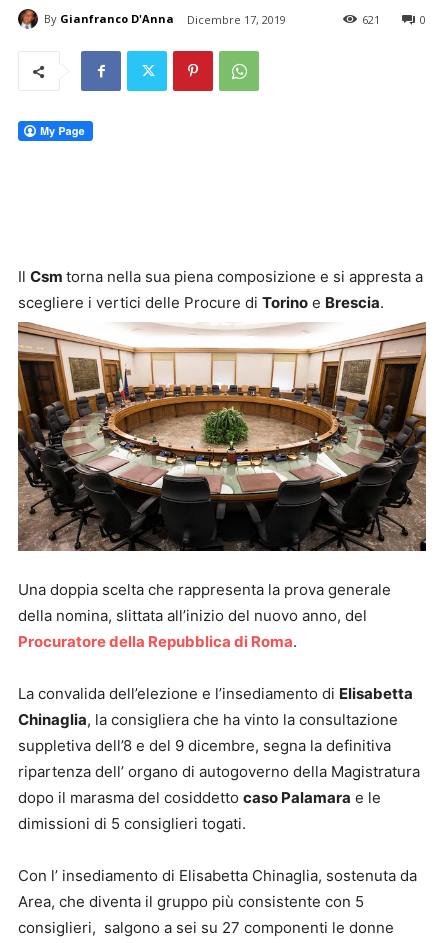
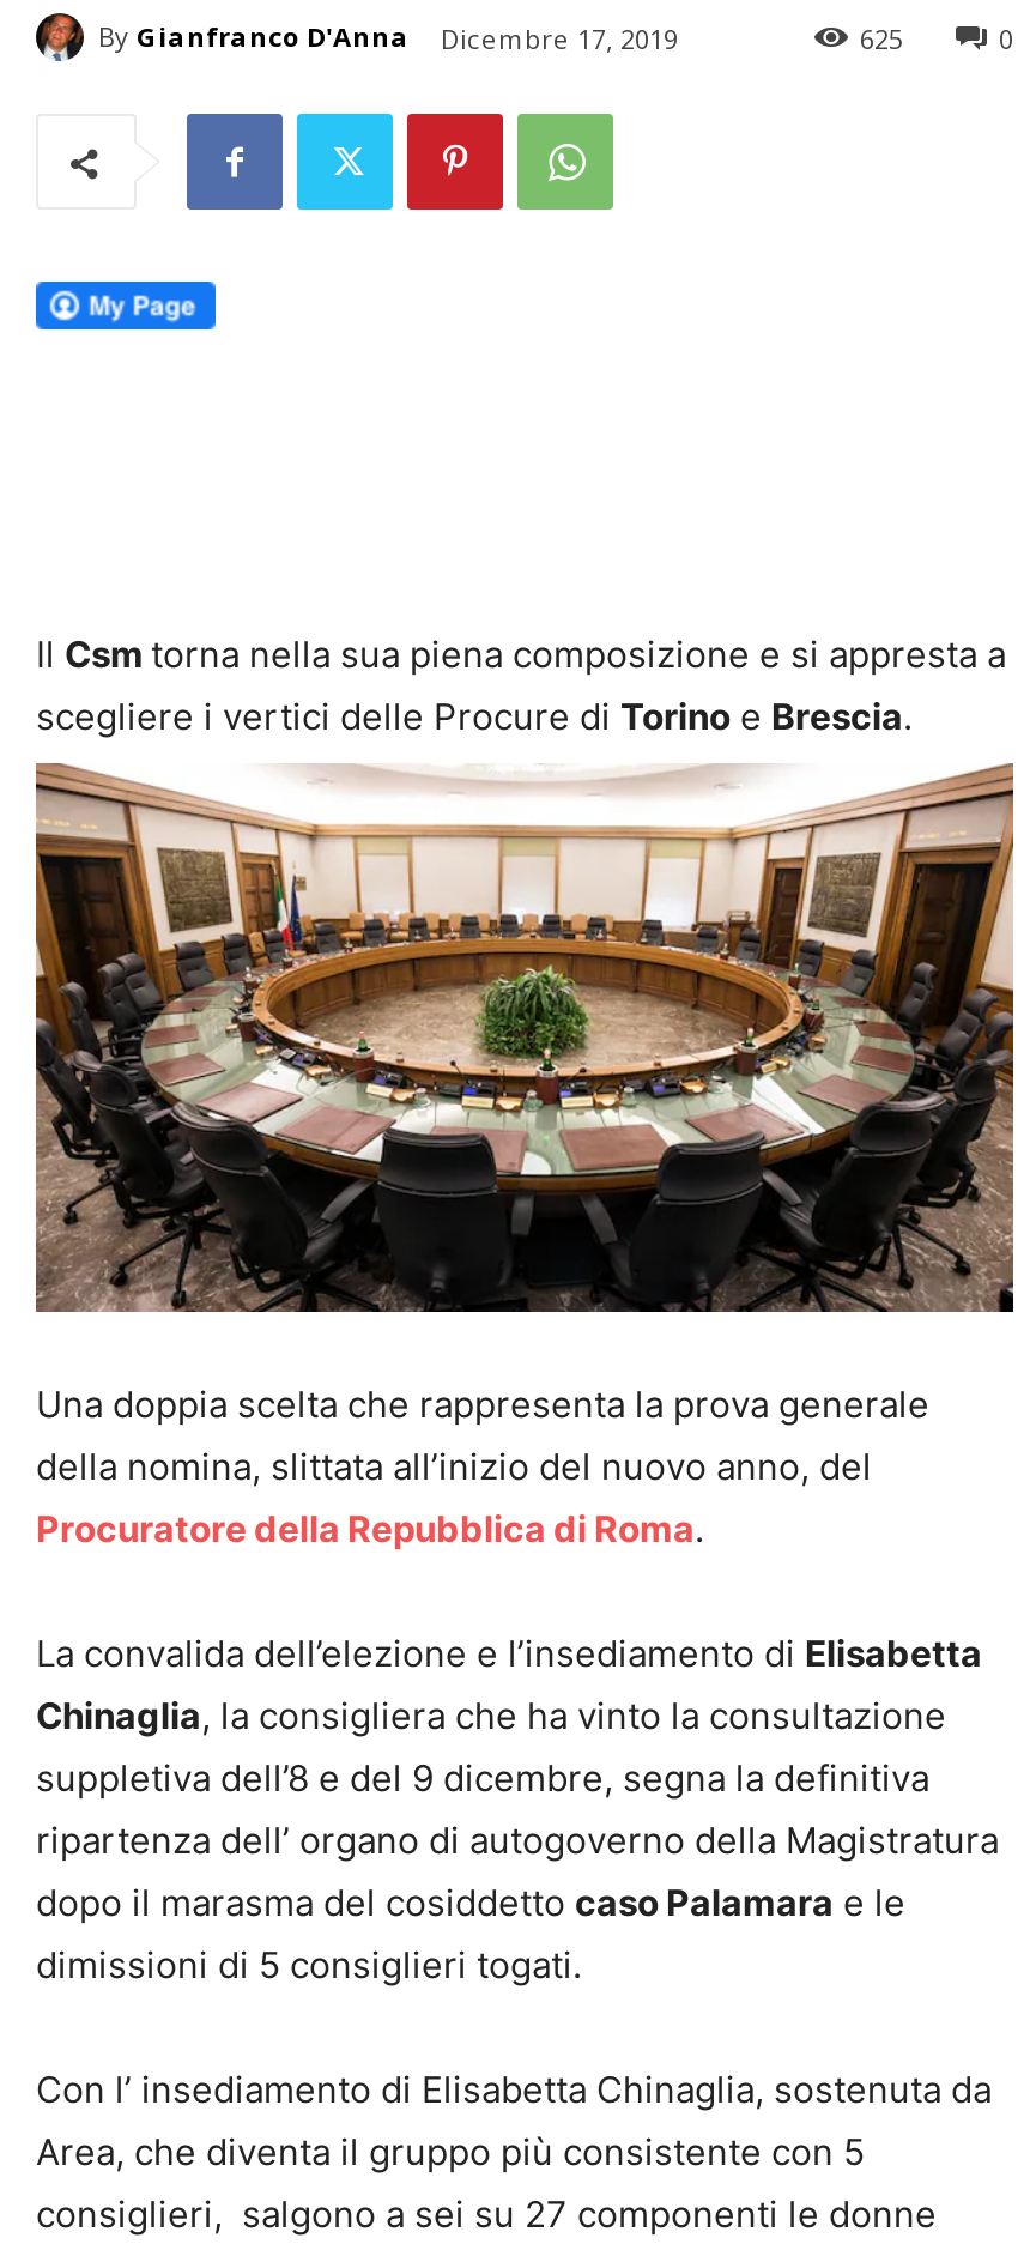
- 621
+ 625
